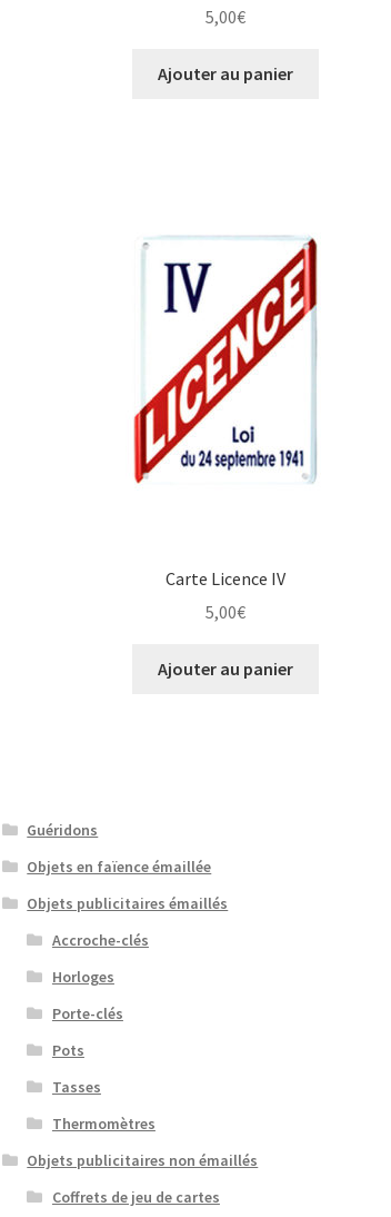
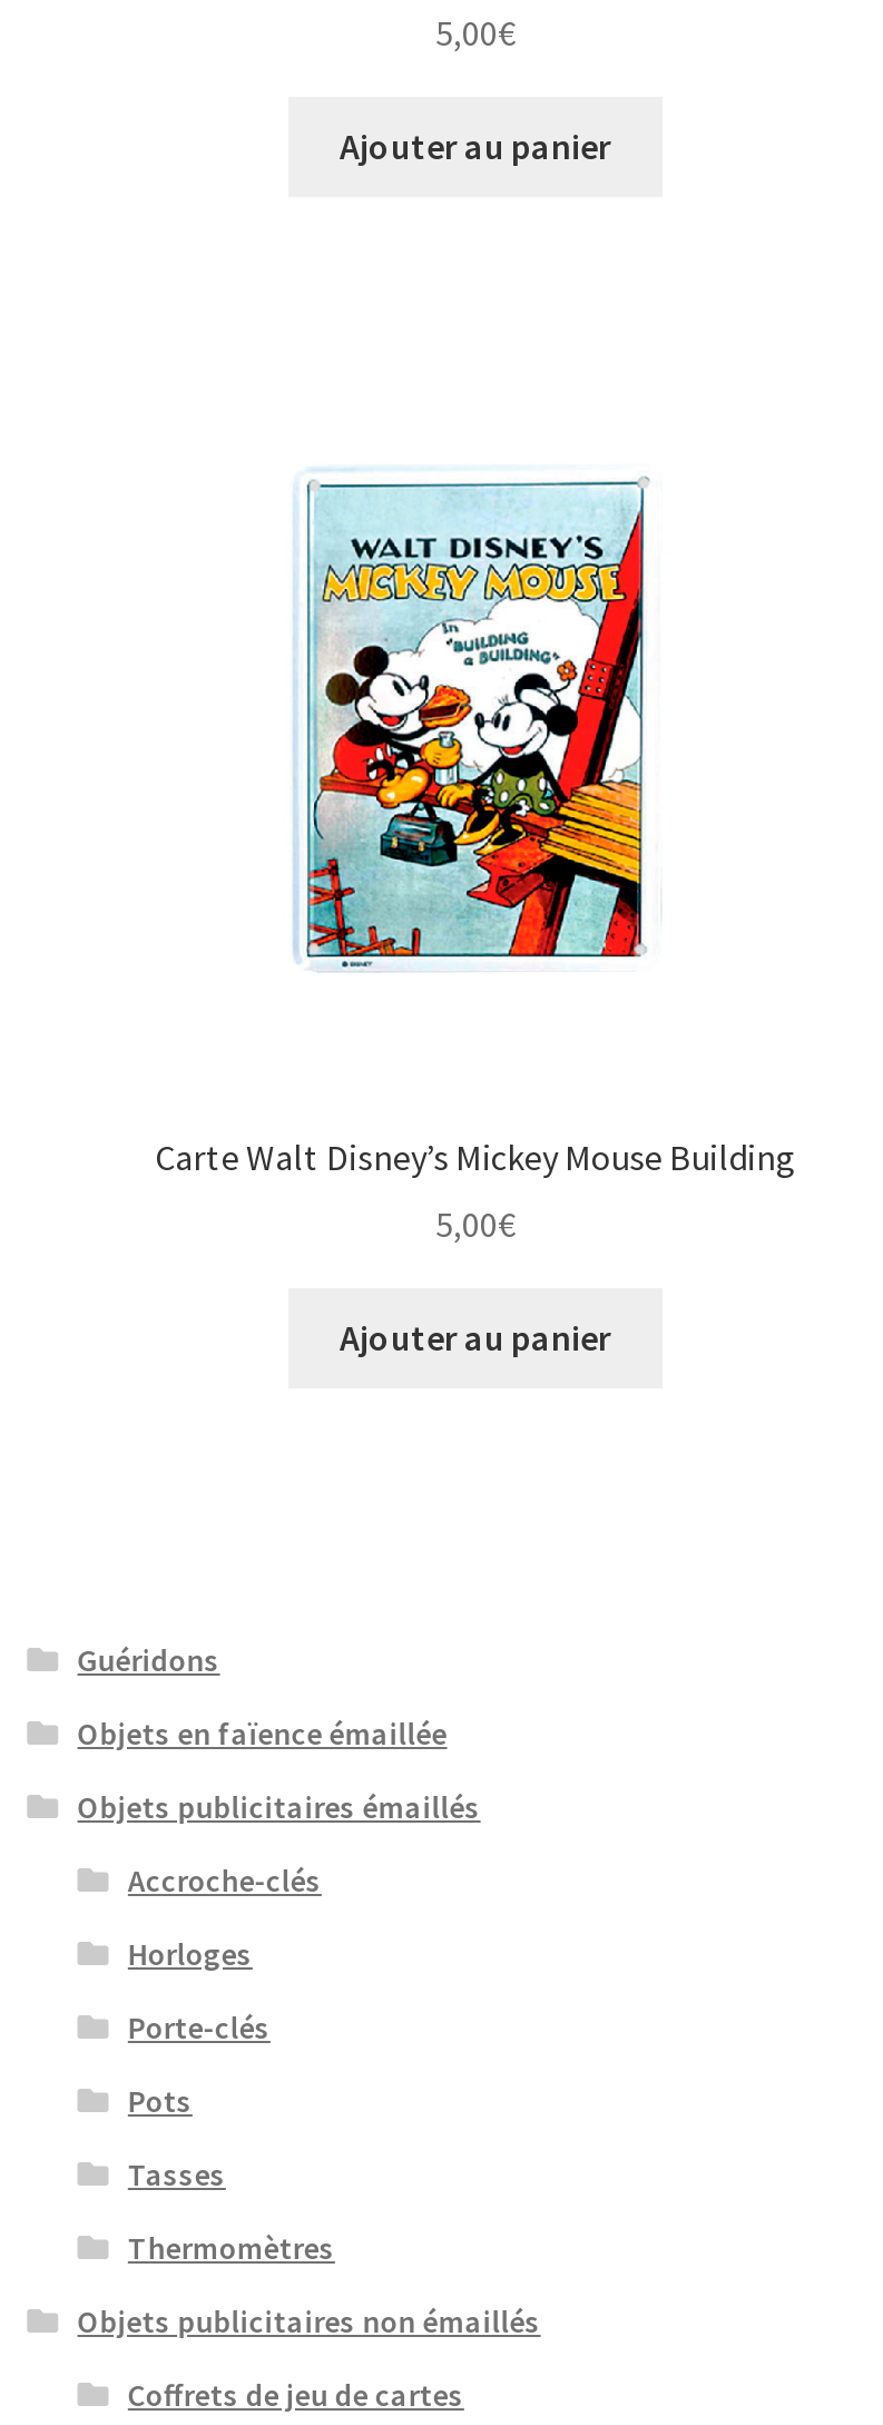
- [image]
+ [image]

- Carte Licence IV
+ Carte Walt Disney’s Mickey Mouse Building
